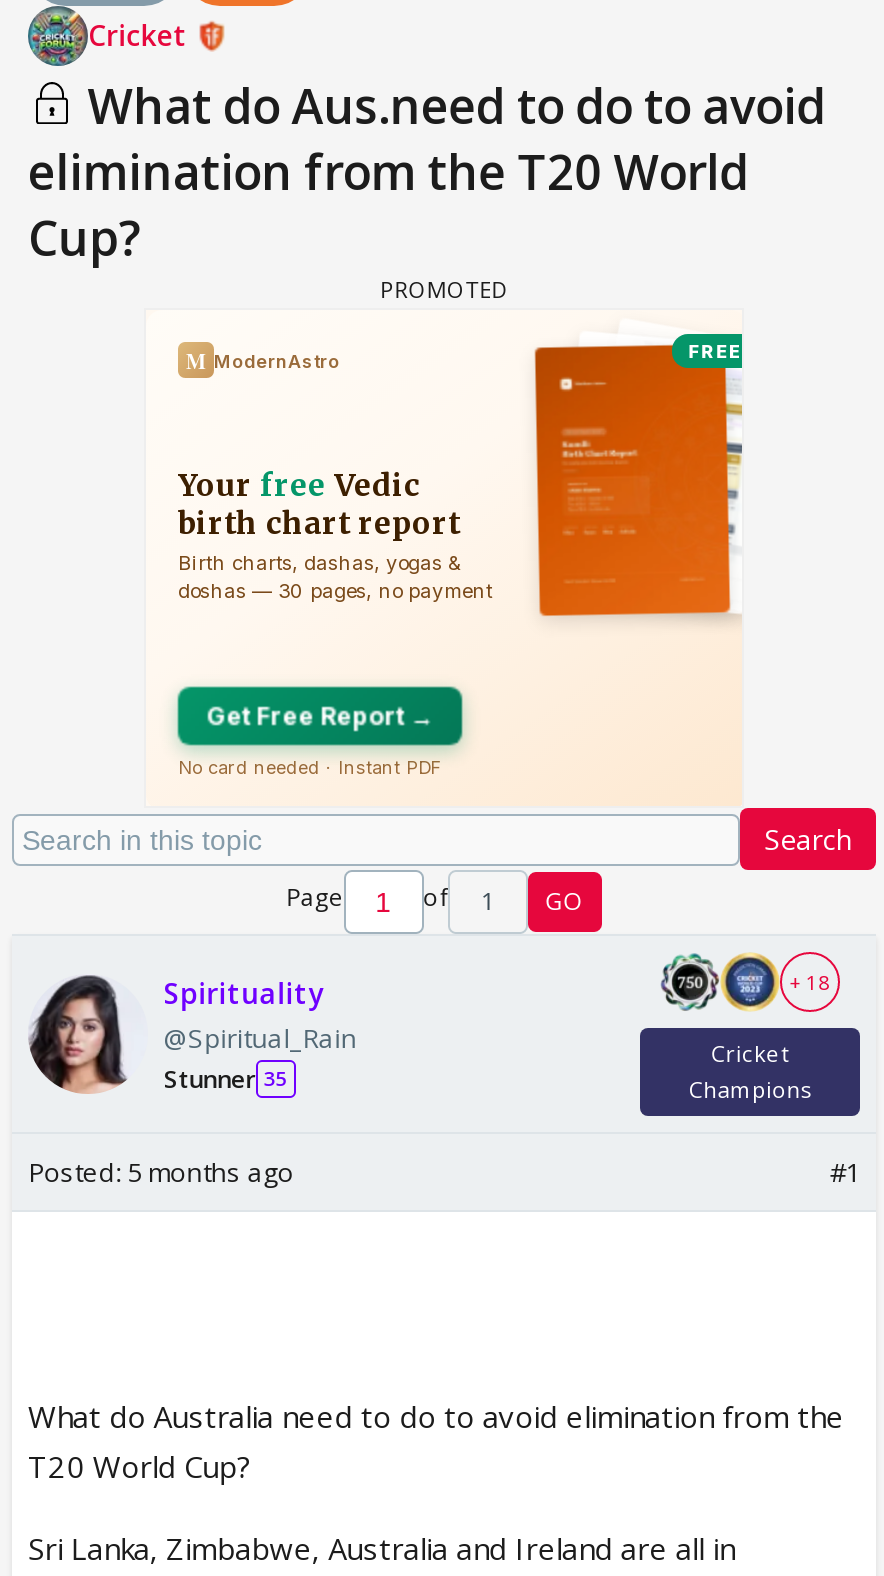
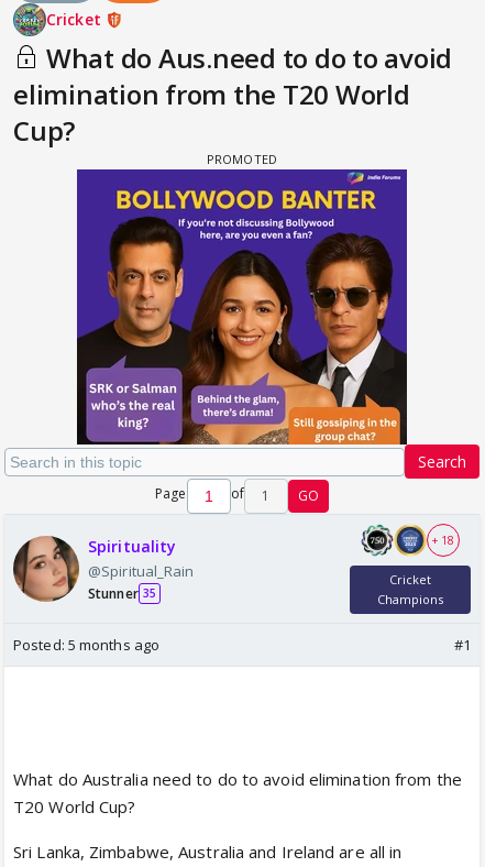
- [image]
+ [image]

- [image]
+ [image]
